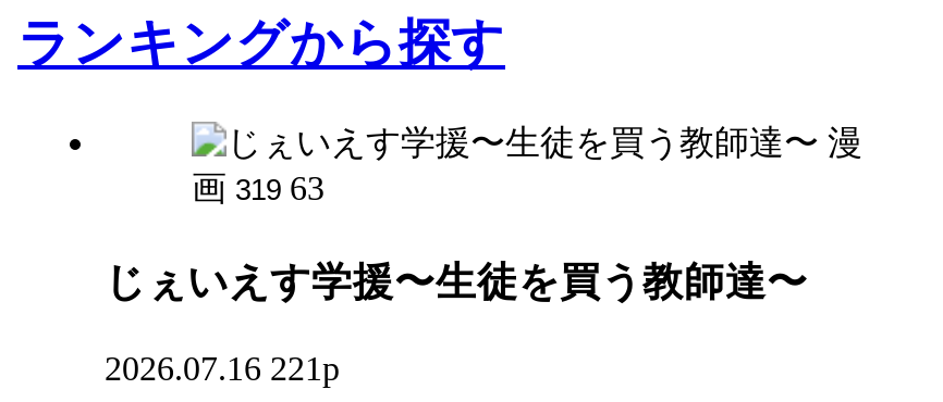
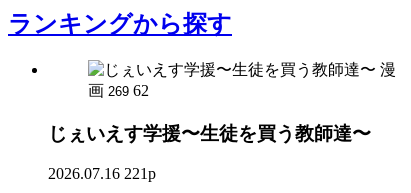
- 画 319 63
+ 画 269 62
